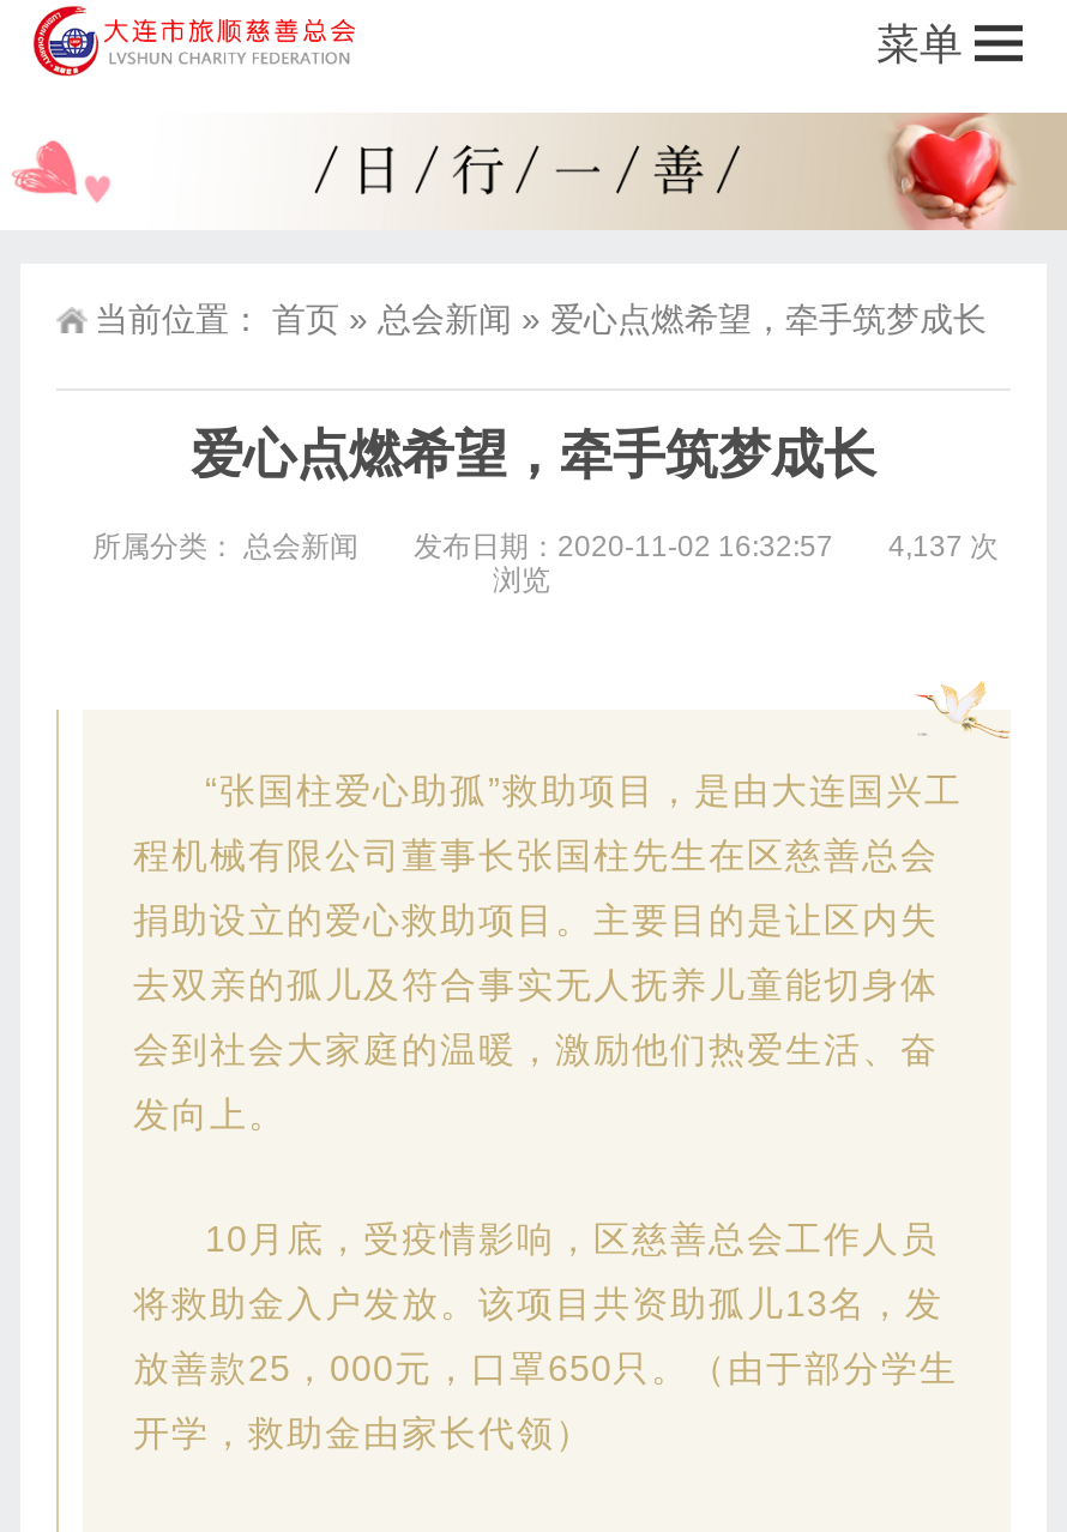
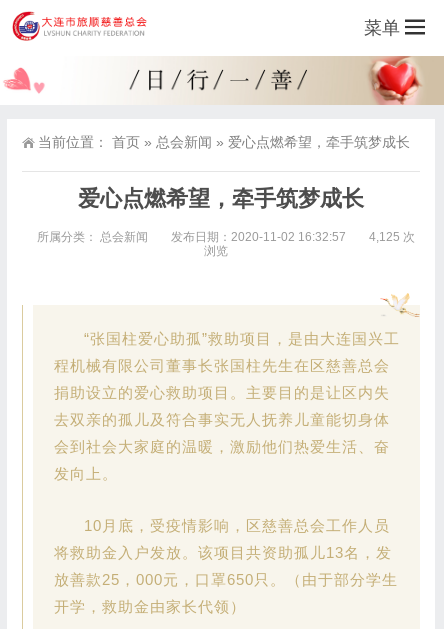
- 所属分类： 总会新闻 发布日期：2020-11-02 16:32:57 4,137 次
+ 所属分类： 总会新闻 发布日期：2020-11-02 16:32:57 4,125 次
